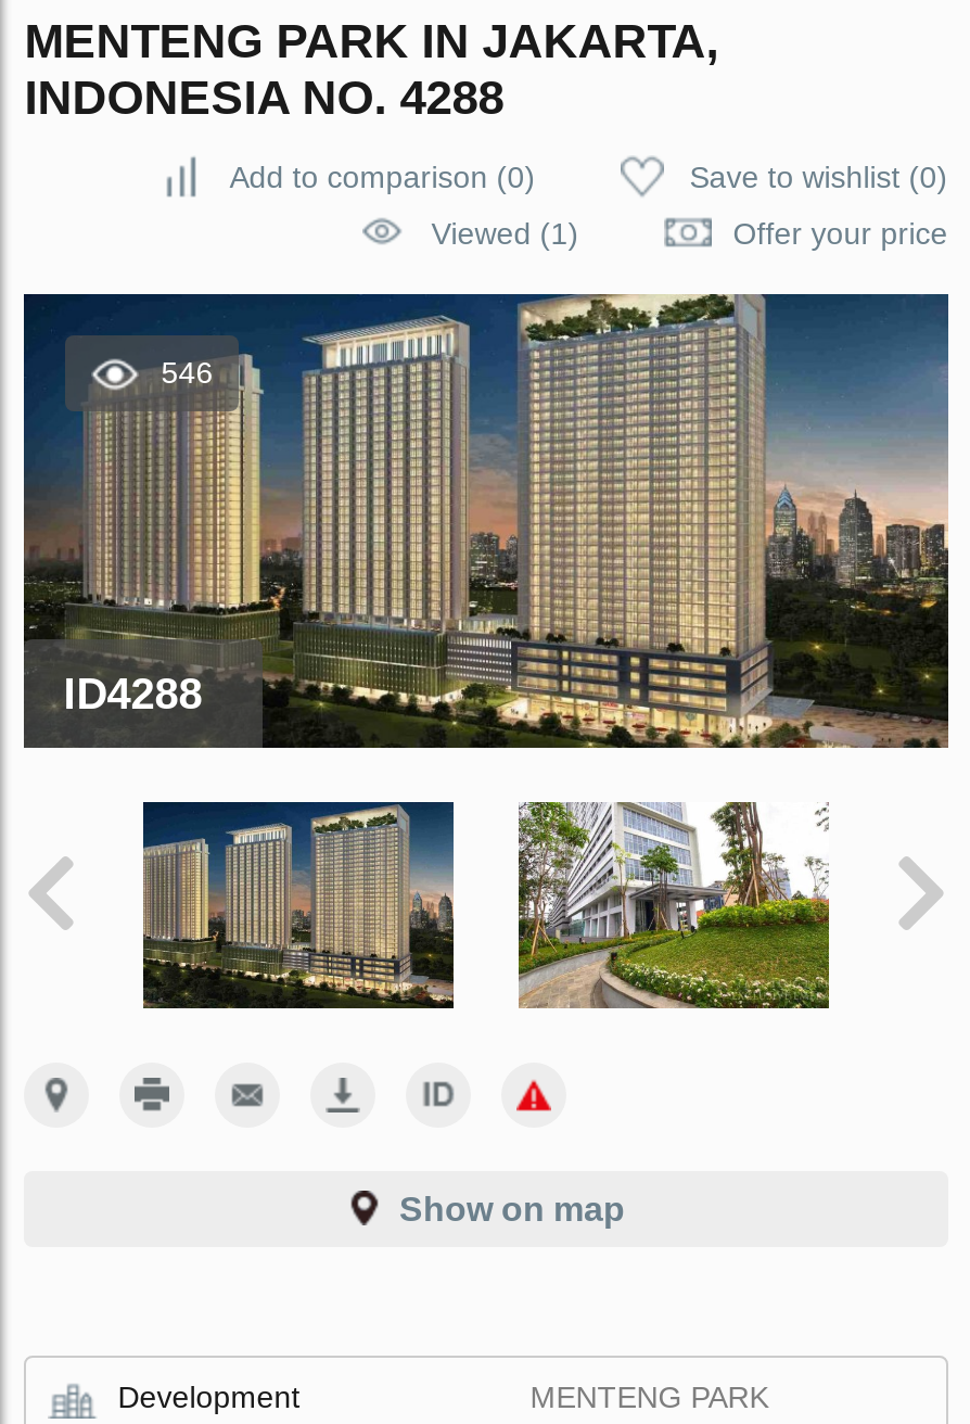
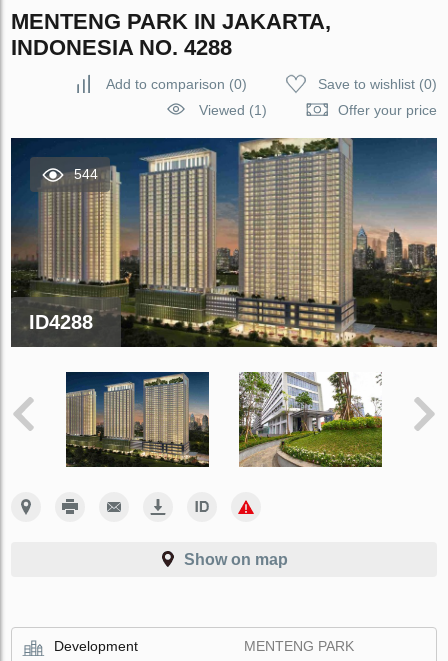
- 546
+ 544
